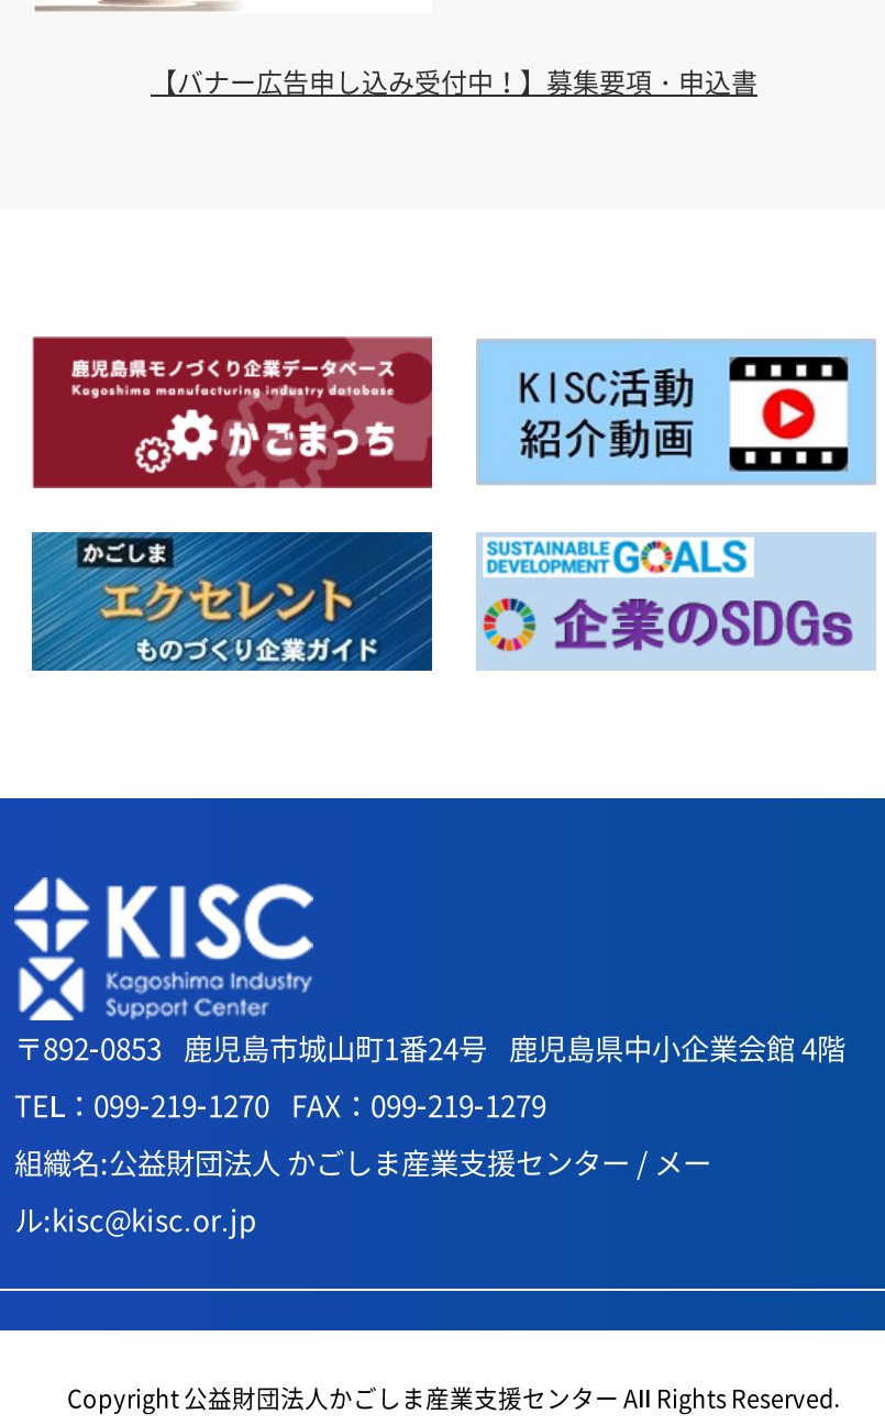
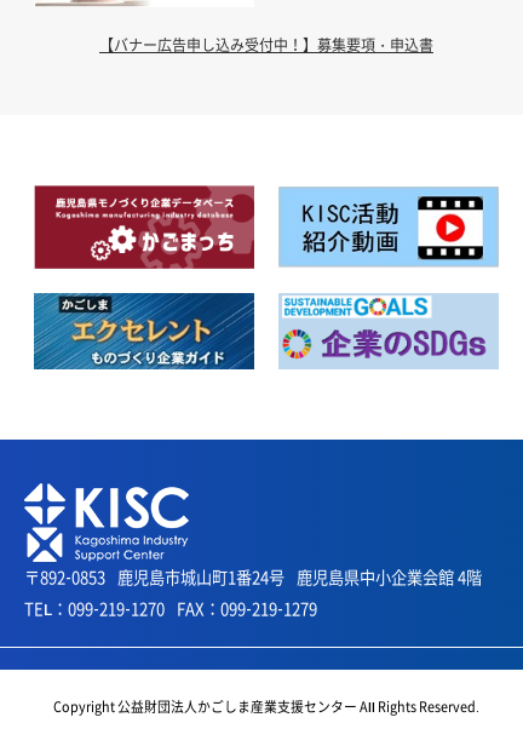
- 組織名:公益財団法人 かごしま産業支援センター / メー
- ル:kisc@kisc.or.jp
